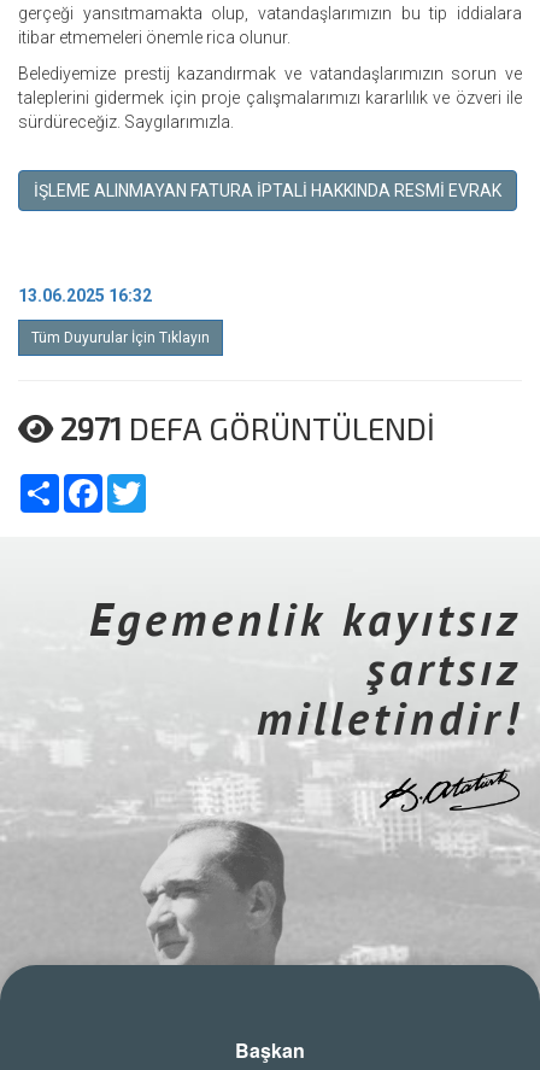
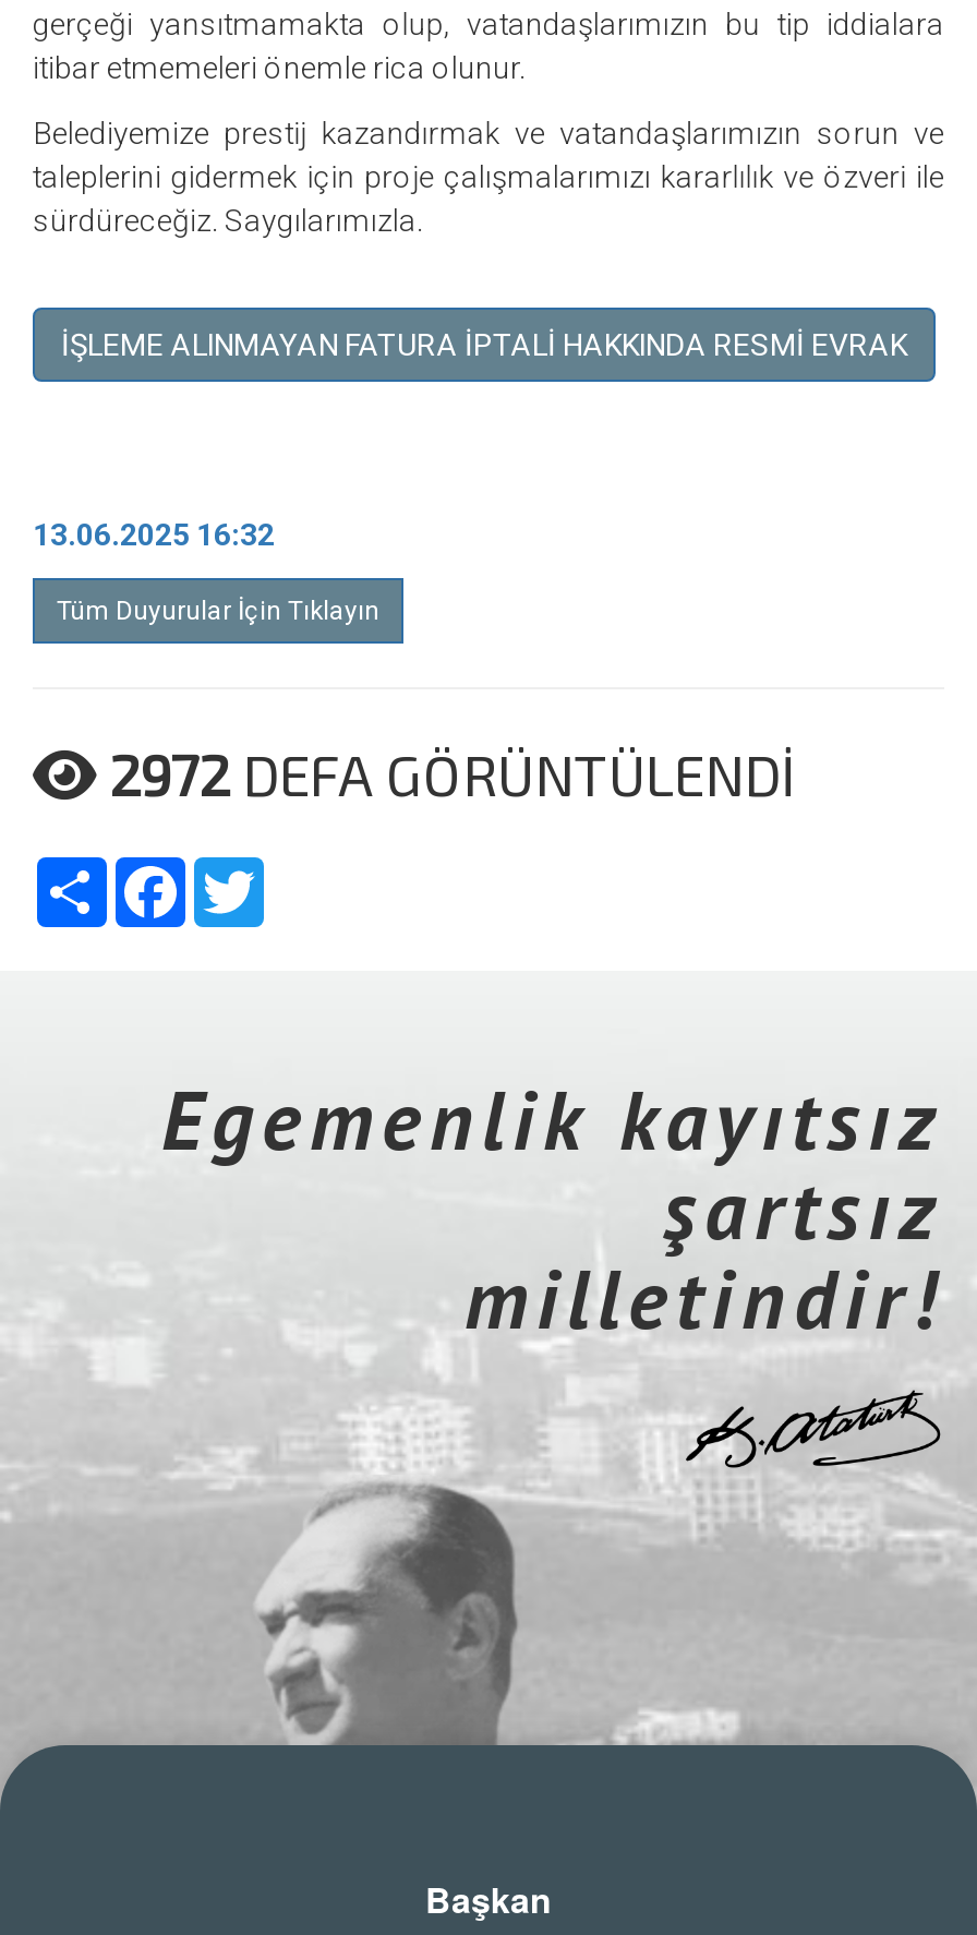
- 2971 DEFA GÖRÜNTÜLENDİ
+ 2972 DEFA GÖRÜNTÜLENDİ
